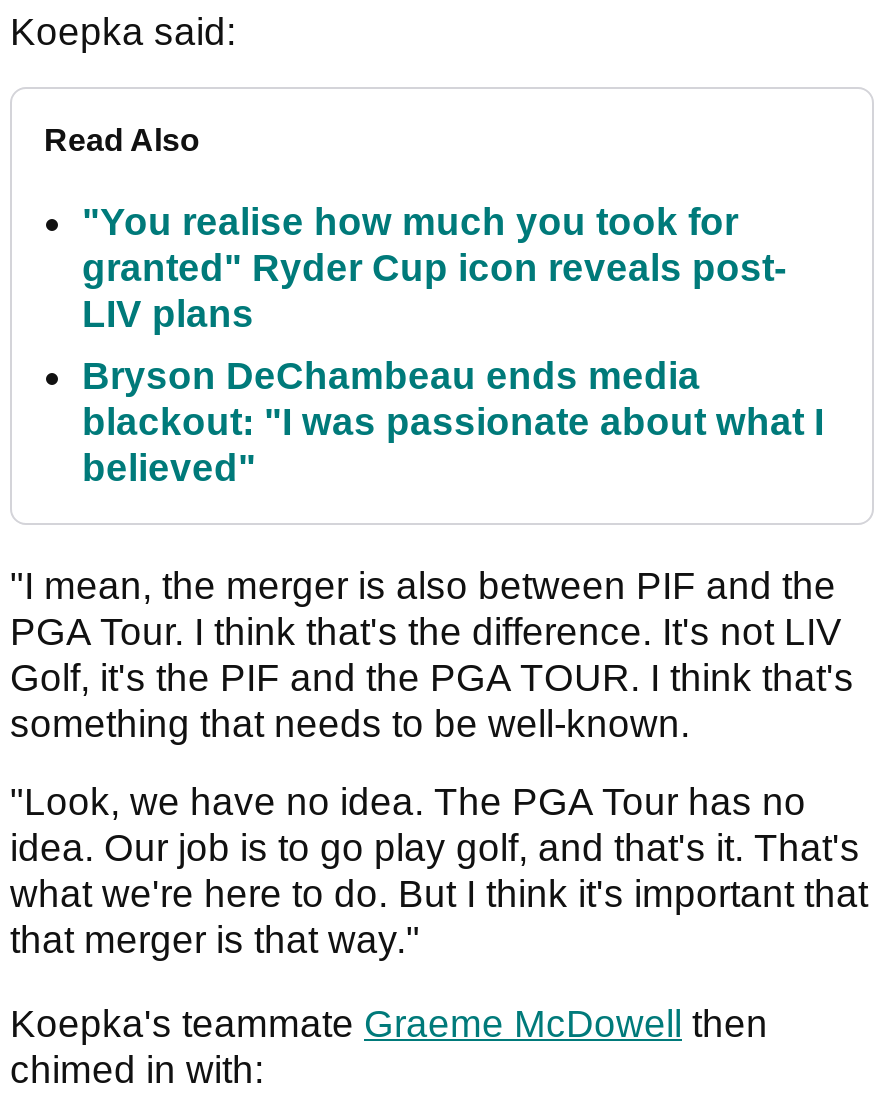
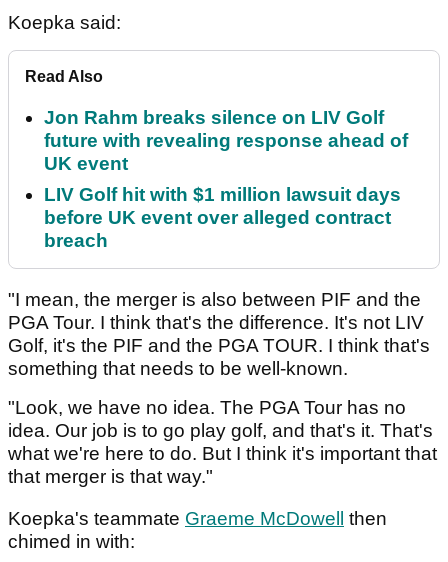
- "You realise how much you took for
- granted" Ryder Cup icon reveals post-
- LIV plans
+ Jon Rahm breaks silence on LIV Golf
+ future with revealing response ahead of
+ UK event

- Bryson DeChambeau ends media
- blackout: "I was passionate about what I
- believed"
+ LIV Golf hit with $1 million lawsuit days
+ before UK event over alleged contract
+ breach
